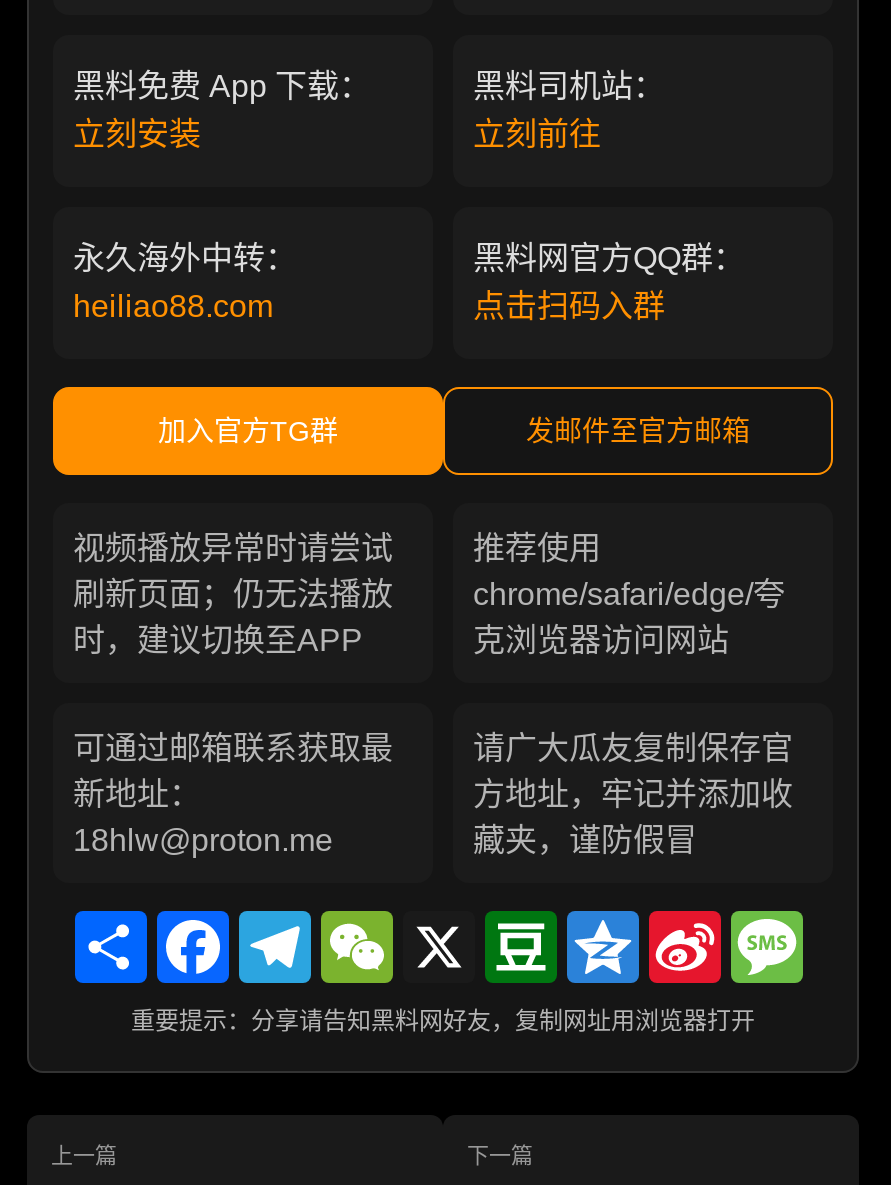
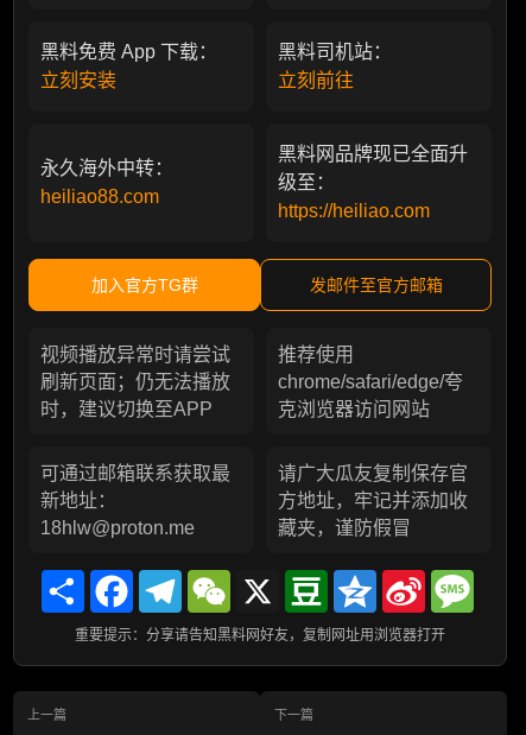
- 黑料网官方QQ群：
- 点击扫码入群
+ 黑料网品牌现已全面升
+ 级至：
+ https://heiliao.com
